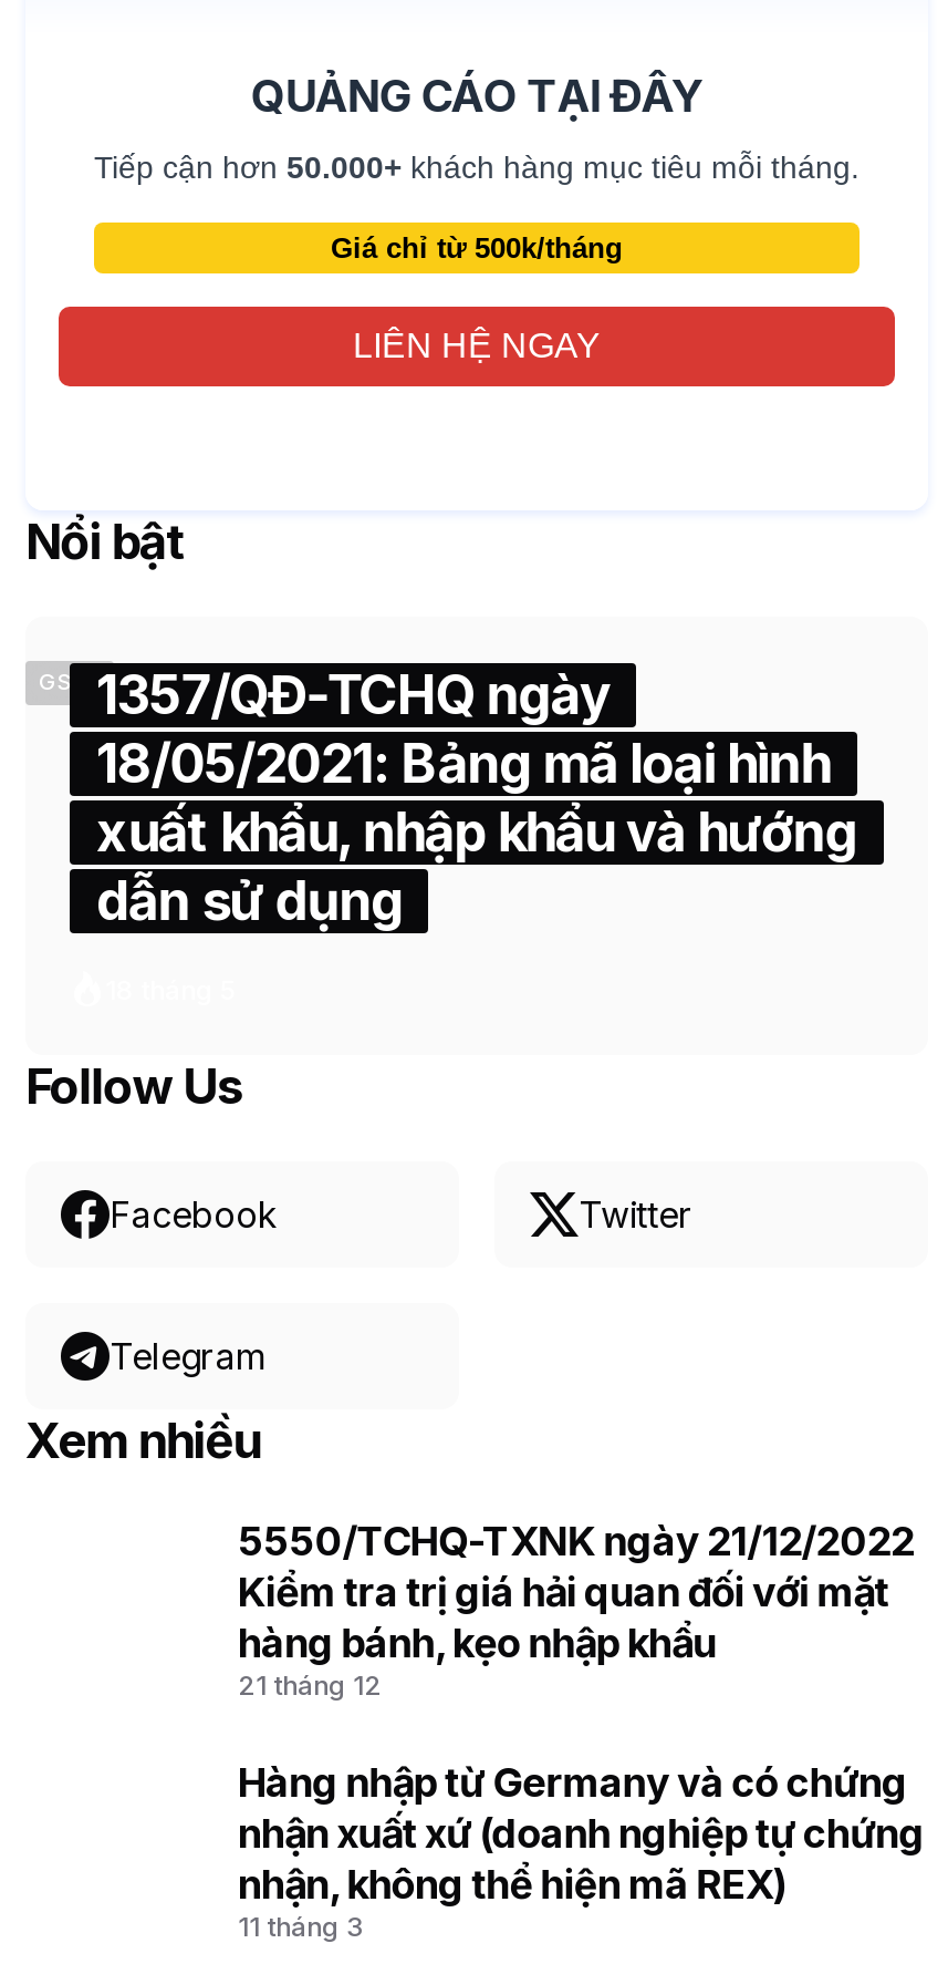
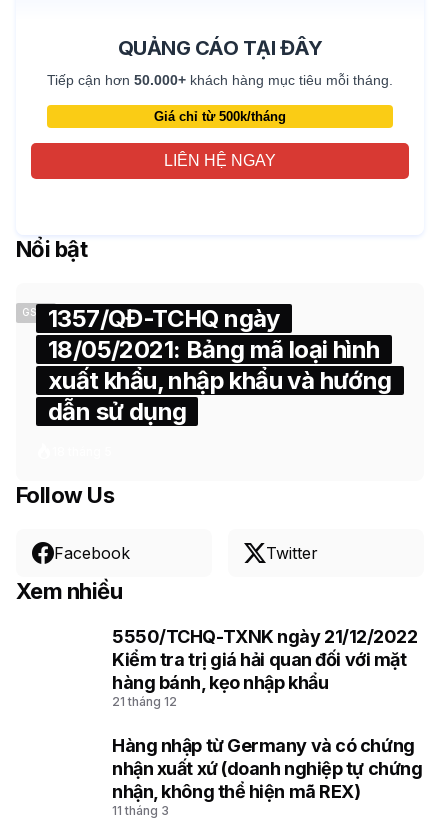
- Telegram
